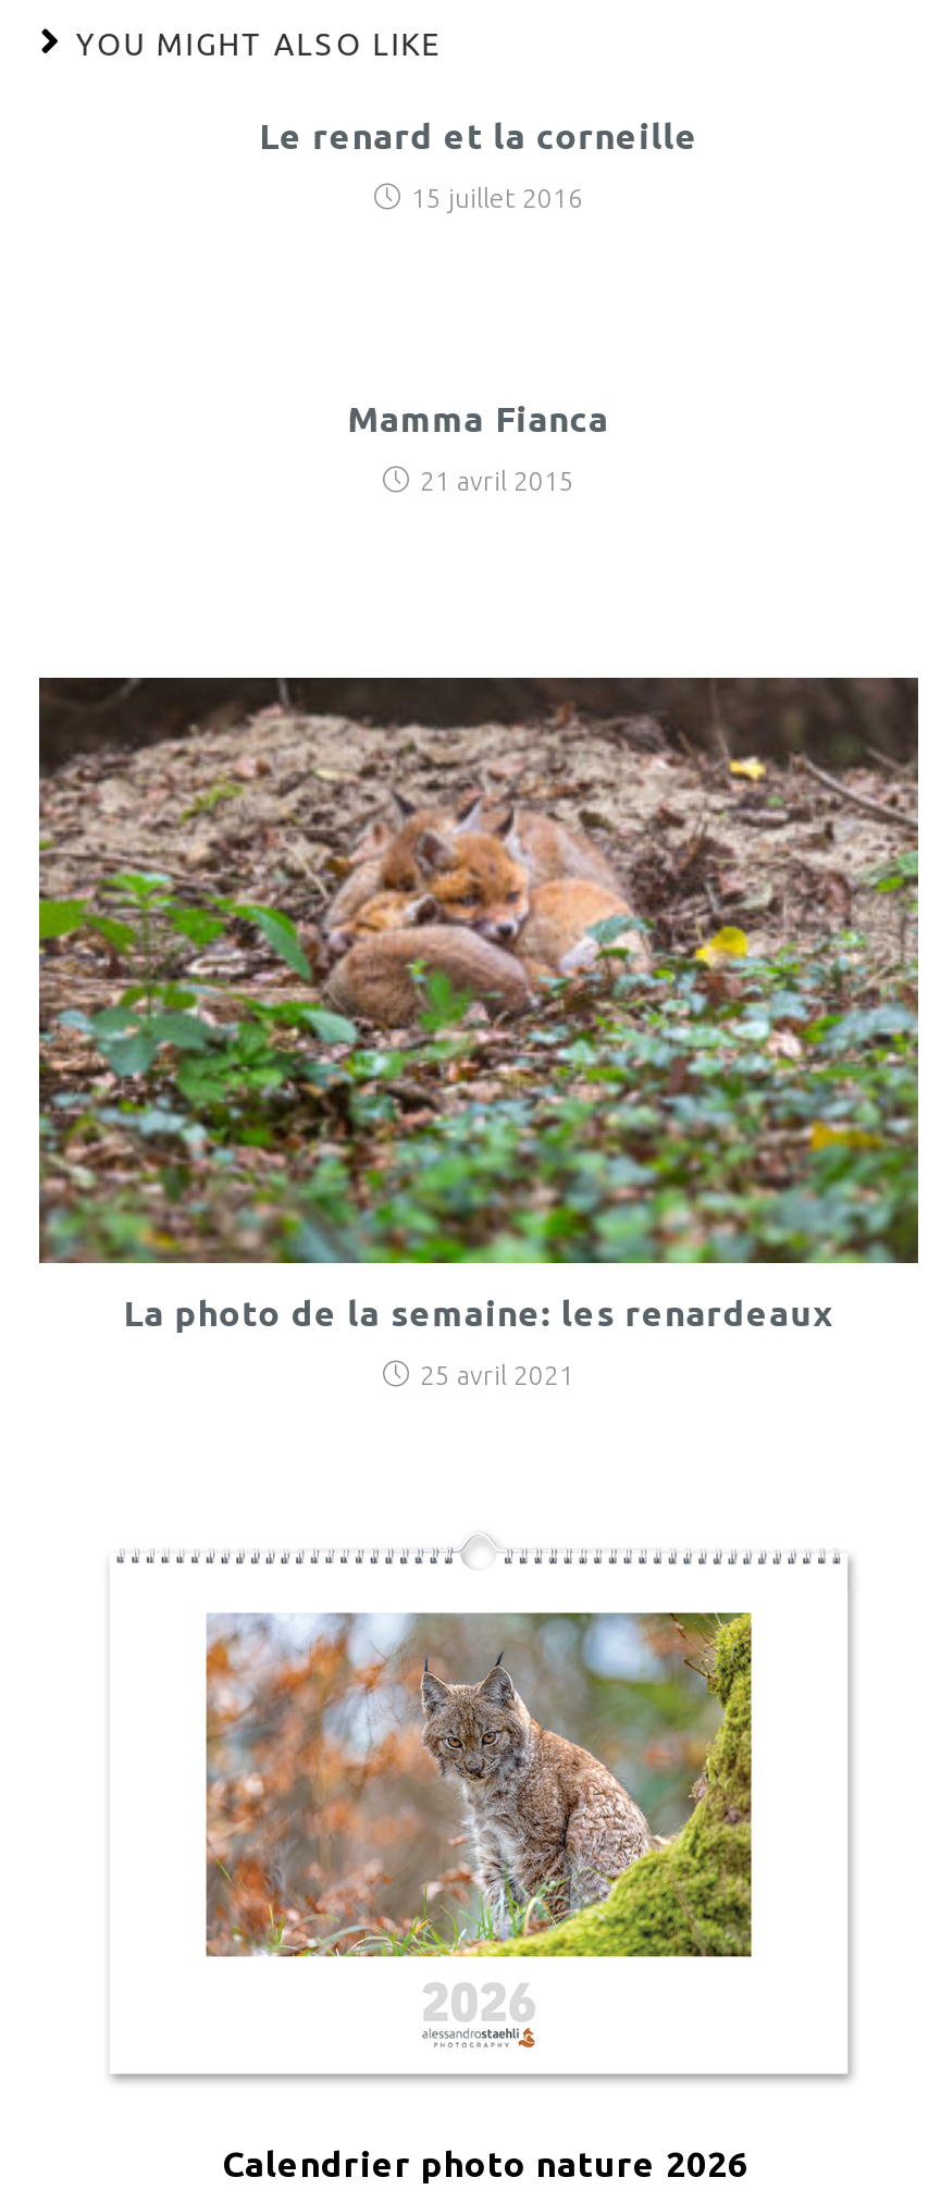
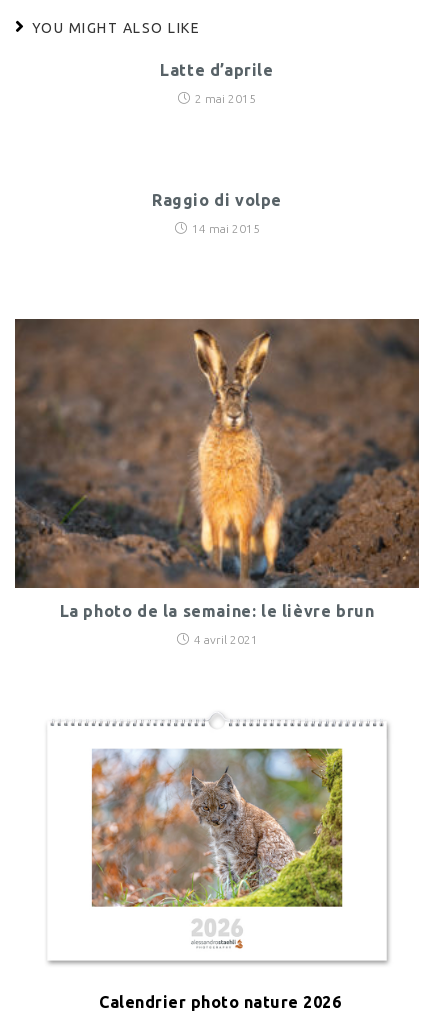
- Le renard et la corneille
+ Latte d’aprile

- 15 juillet 2016
+ 2 mai 2015

- Mamma Fianca
+ Raggio di volpe

- 21 avril 2015
+ 14 mai 2015

- [image]
- La photo de la semaine: les renardeaux
+ [image]
+ La photo de la semaine: le lièvre brun

- 25 avril 2021
+ 4 avril 2021
